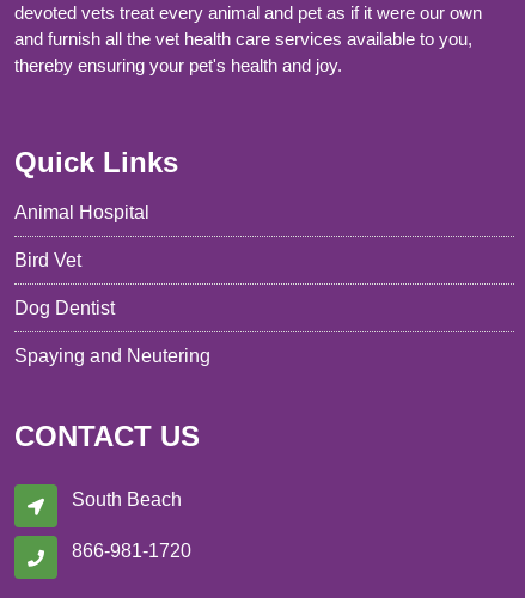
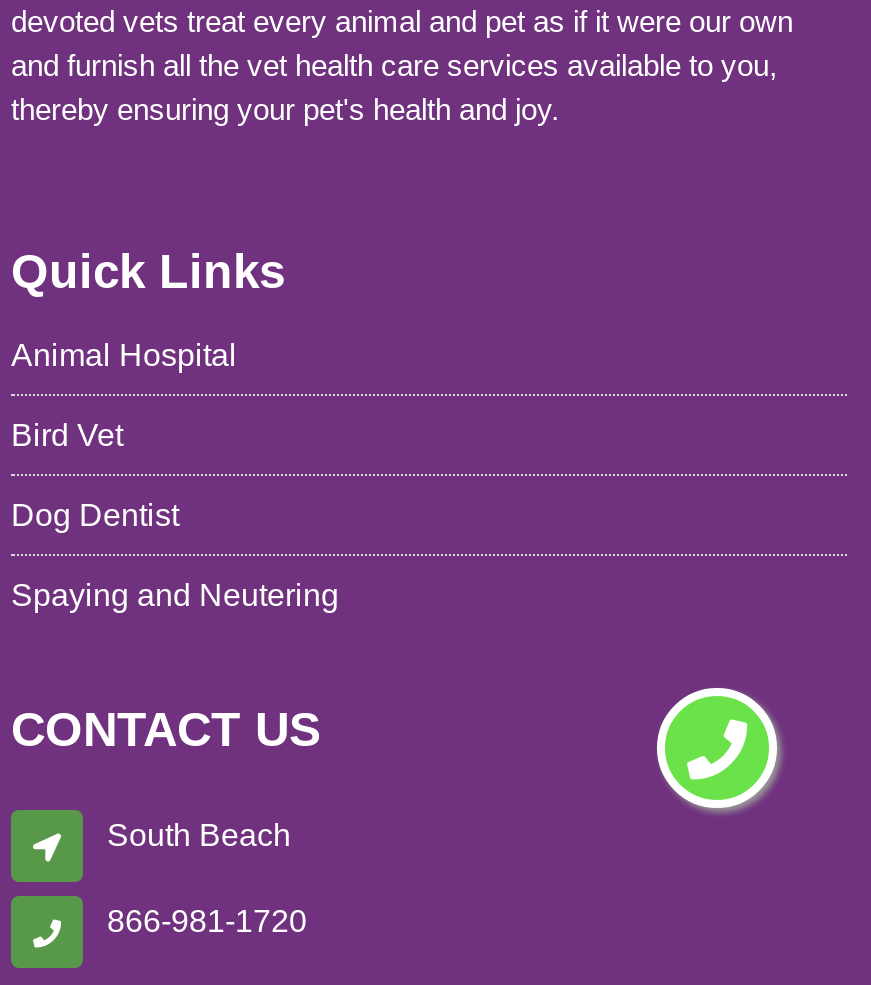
+ [image]
